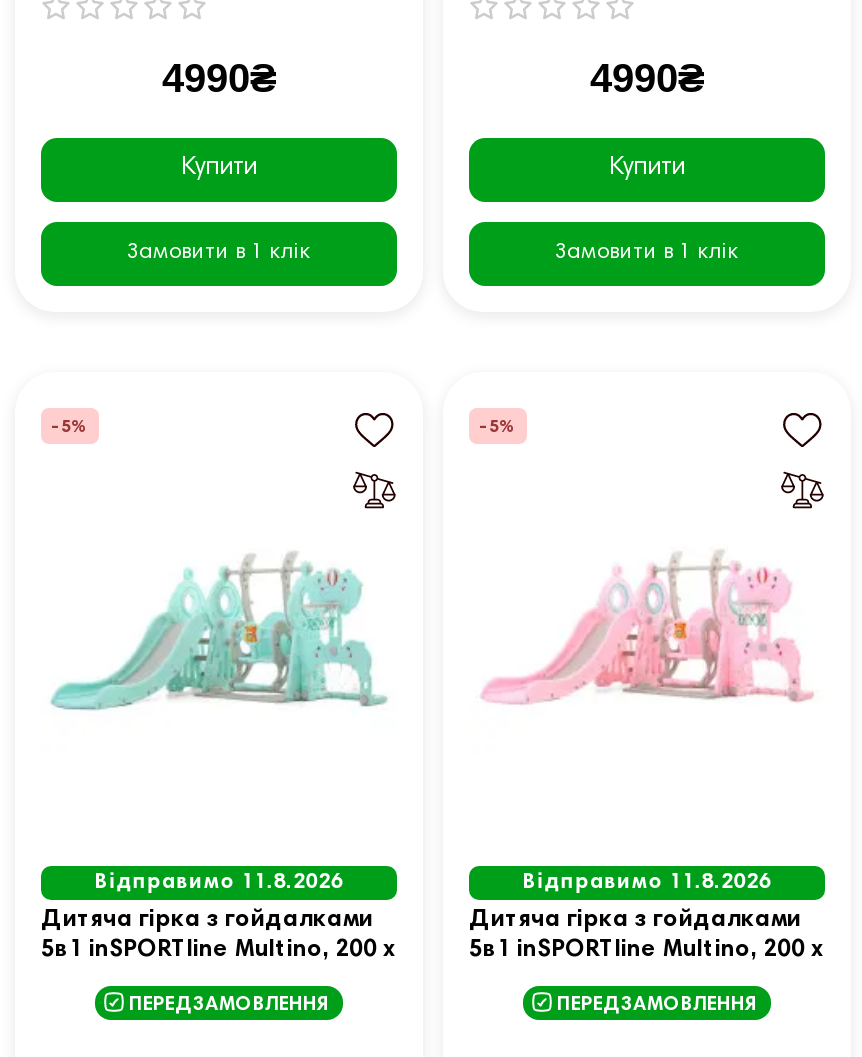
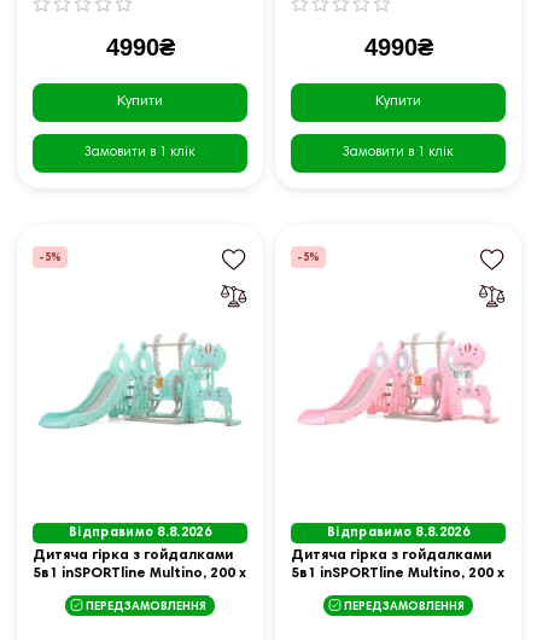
- Відправимо 11.8.2026
+ Відправимо 8.8.2026

- Відправимо 11.8.2026
+ Відправимо 8.8.2026
